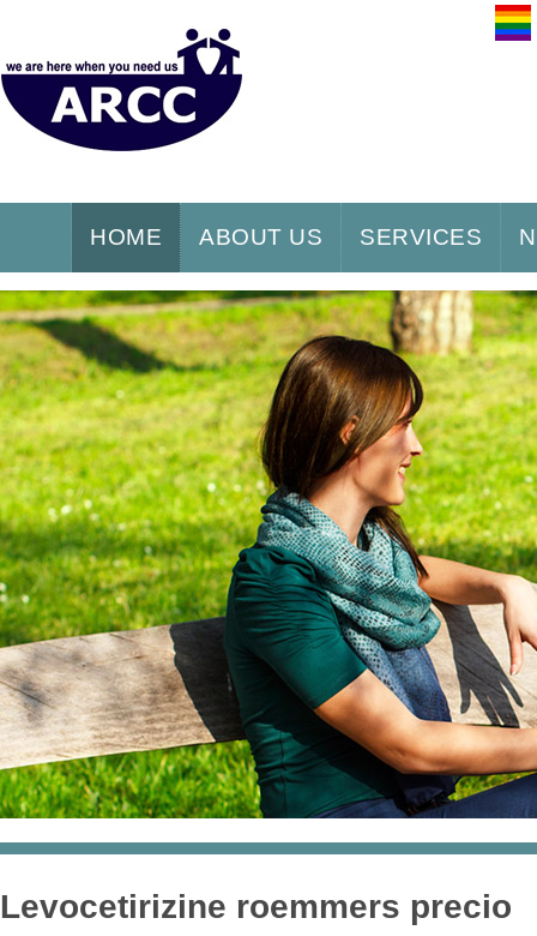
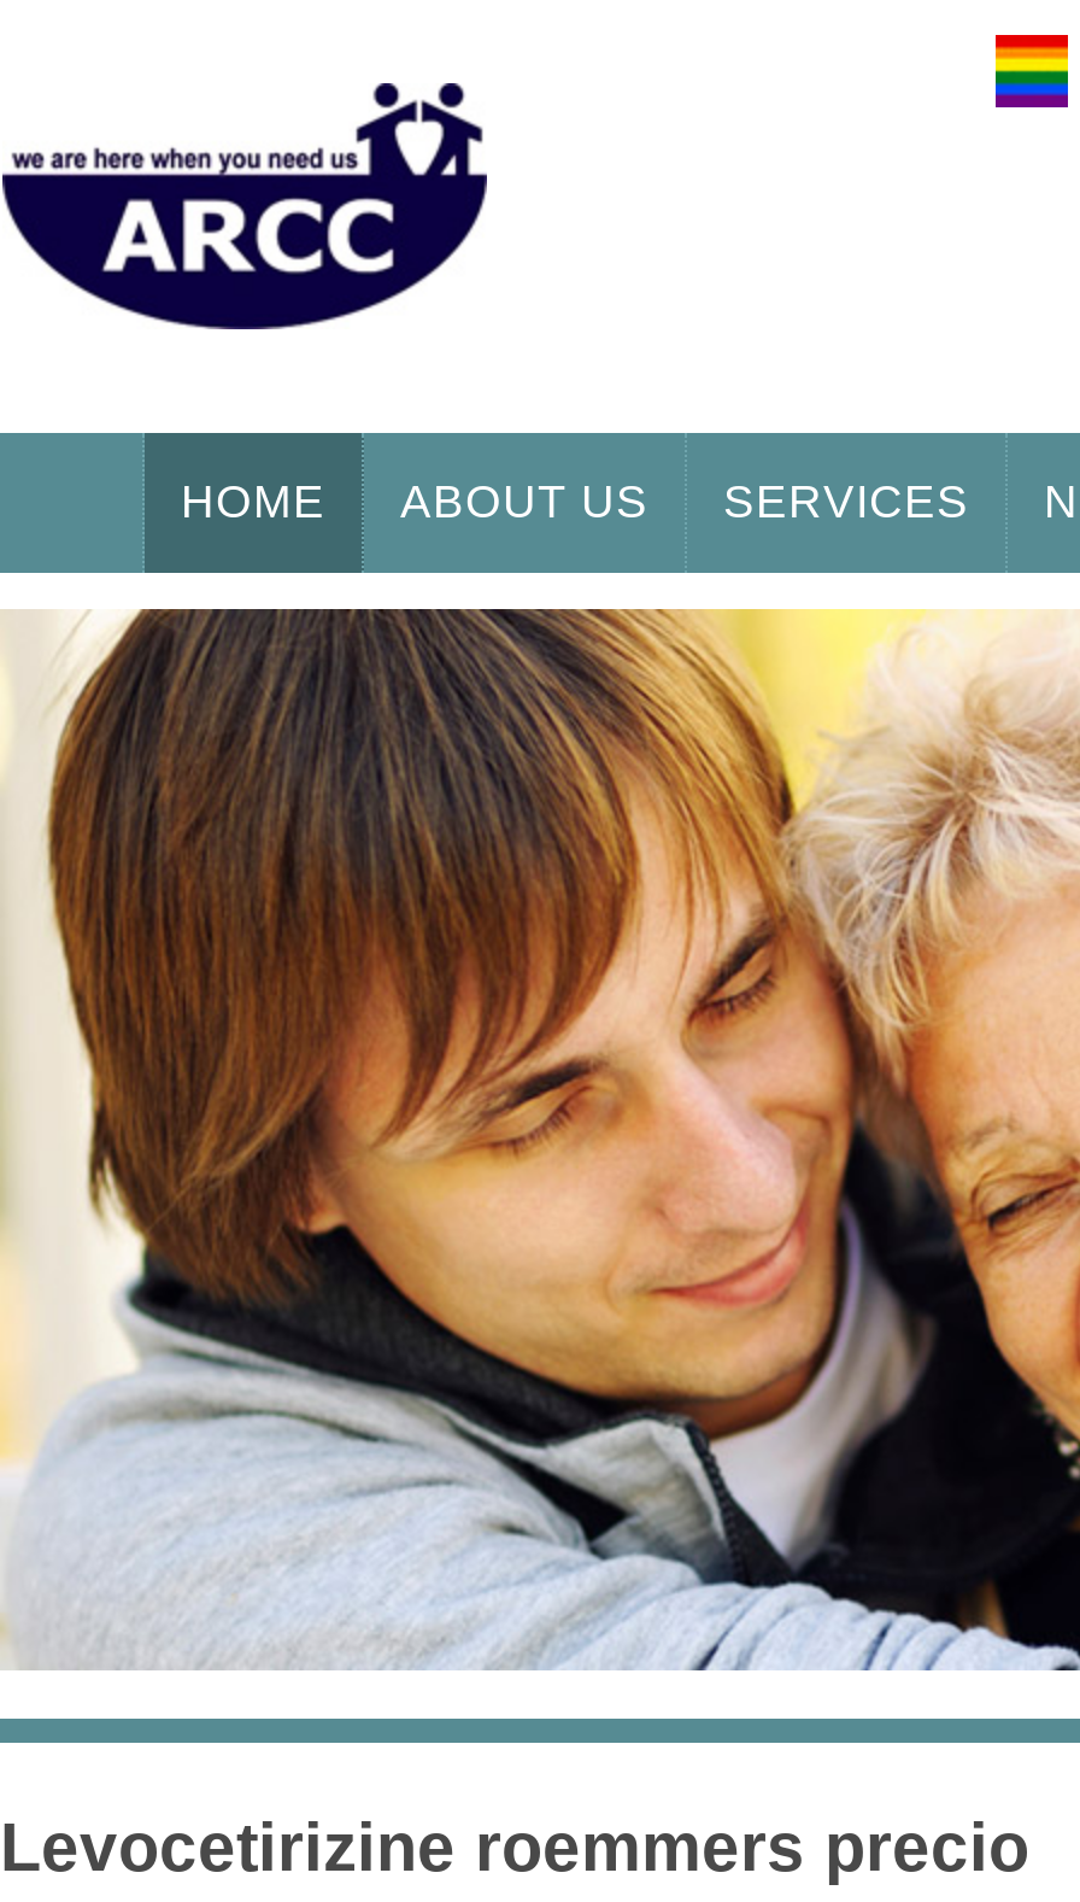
- [image]
+ [image]
